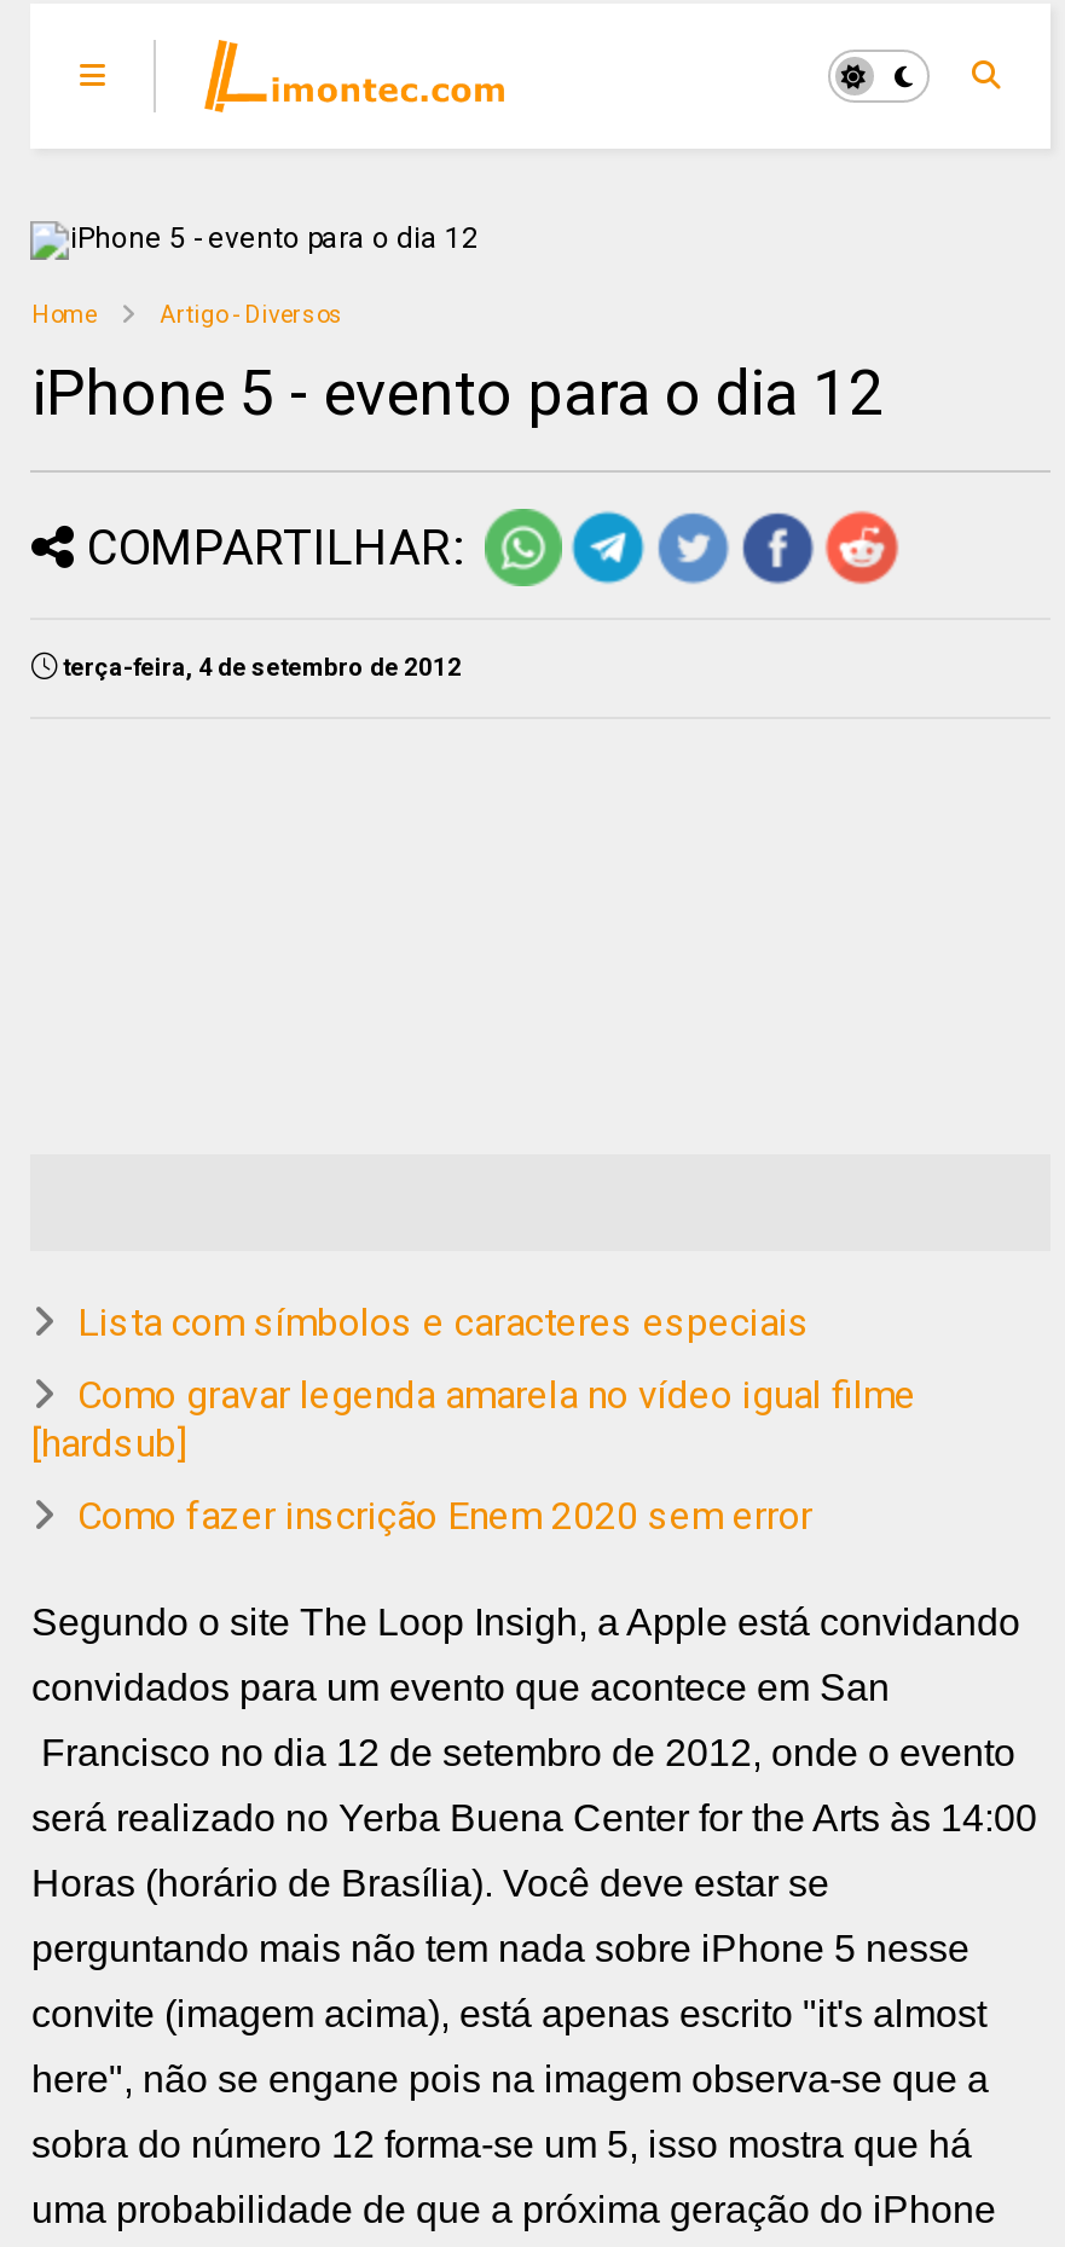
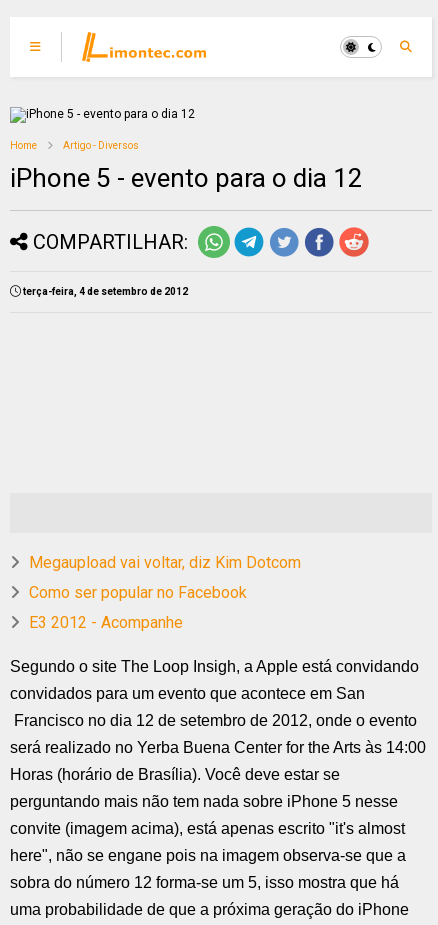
- Lista com símbolos e caracteres especiais
+ Megaupload vai voltar, diz Kim Dotcom

- Como gravar legenda amarela no vídeo igual filme
- [hardsub]
+ Como ser popular no Facebook

- Como fazer inscrição Enem 2020 sem error
+ E3 2012 - Acompanhe
